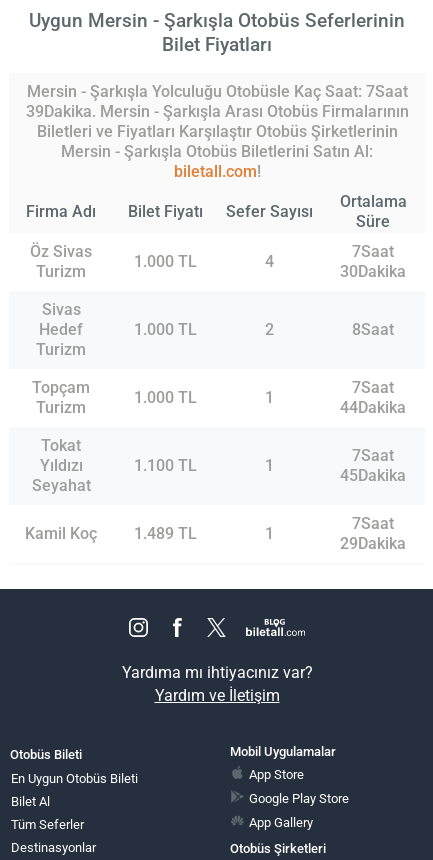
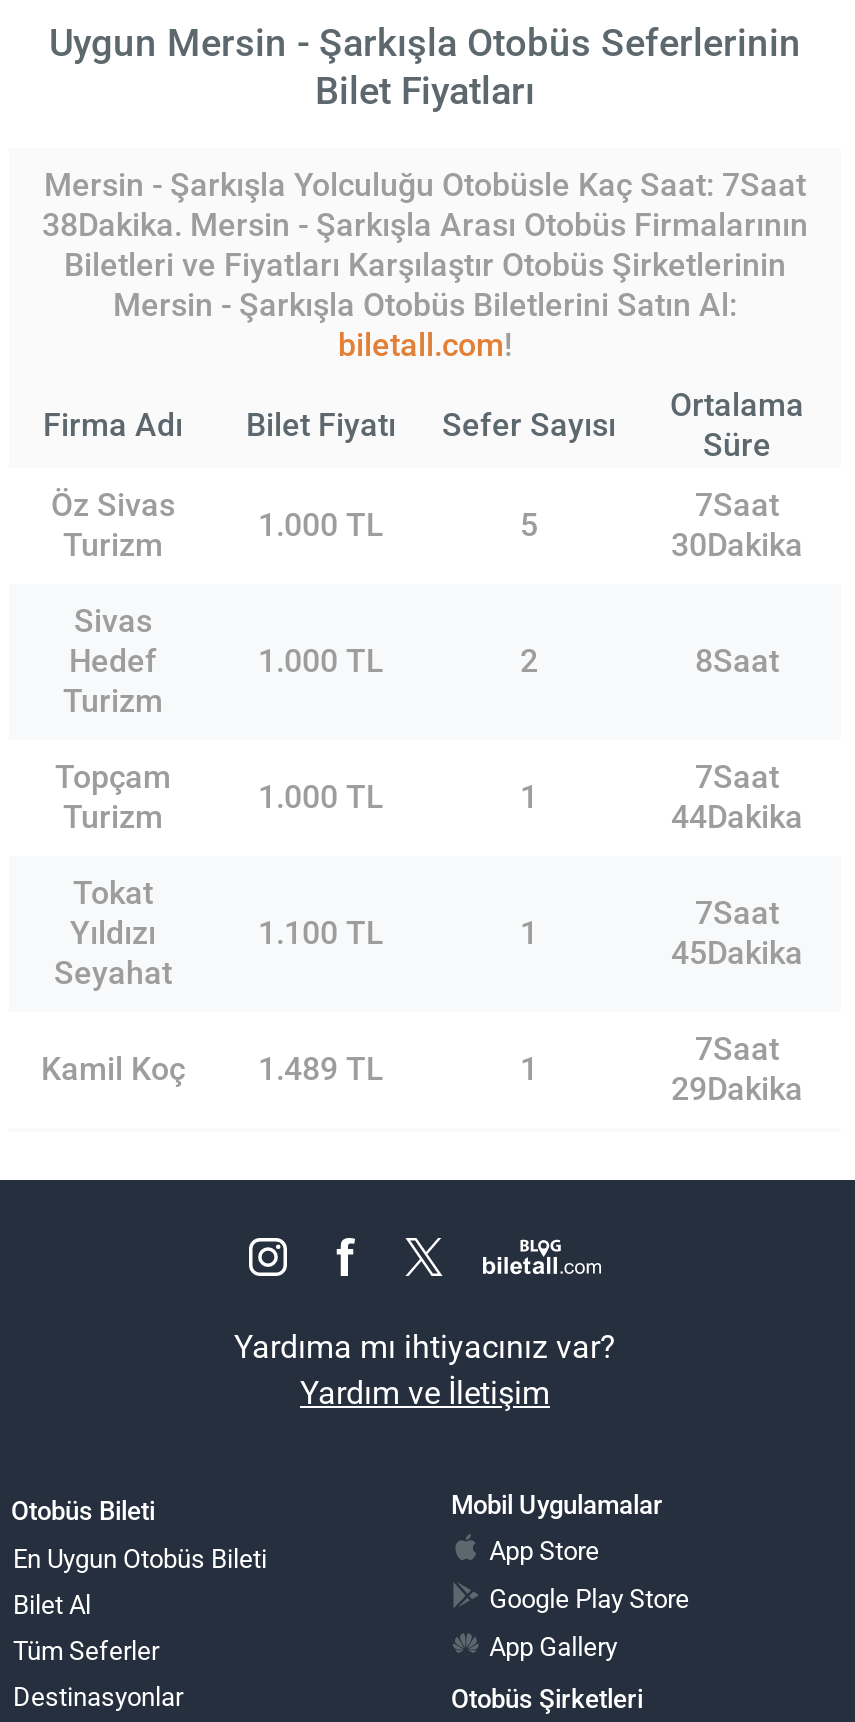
- 39Dakika. Mersin - Şarkışla Arası Otobüs Firmalarının
+ 38Dakika. Mersin - Şarkışla Arası Otobüs Firmalarının

- 4
+ 5
